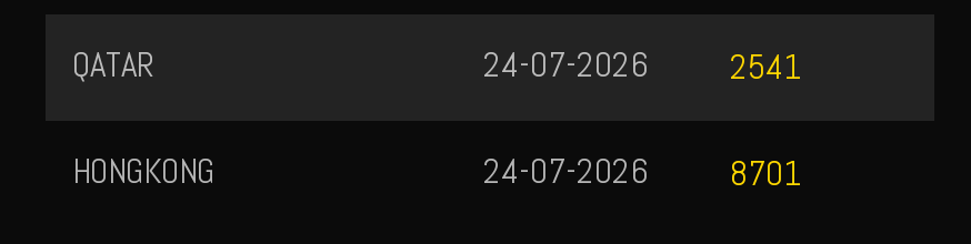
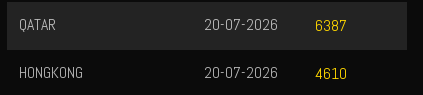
- 24-07-2026
+ 20-07-2026

- 2541
+ 6387

- 24-07-2026
+ 20-07-2026

- 8701
+ 4610
